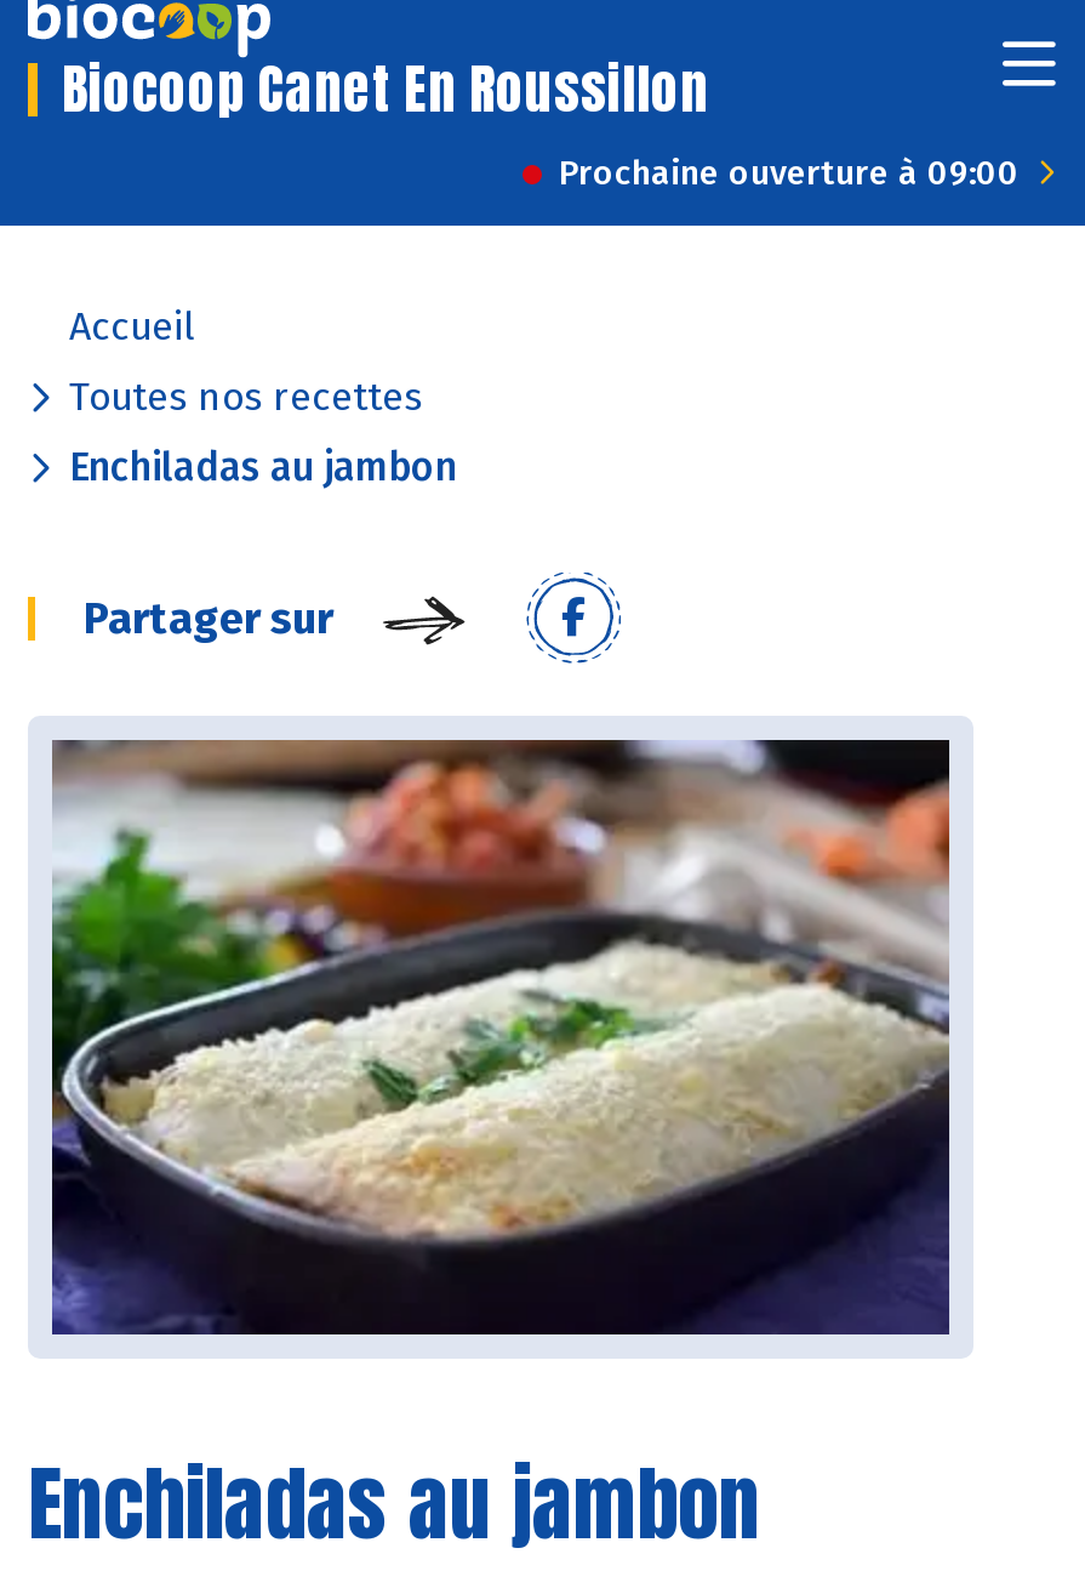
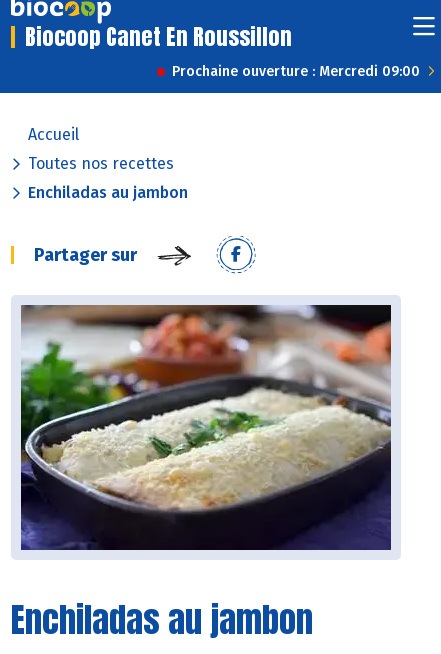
- Prochaine ouverture à 09:00
+ Prochaine ouverture : Mercredi 09:00
